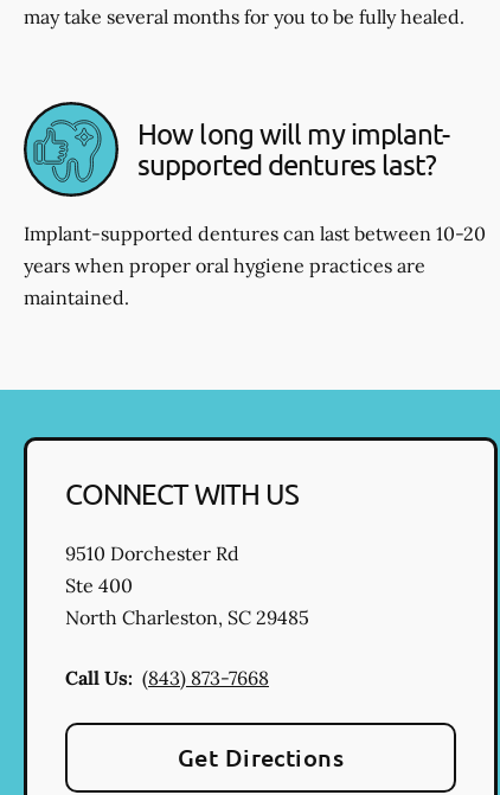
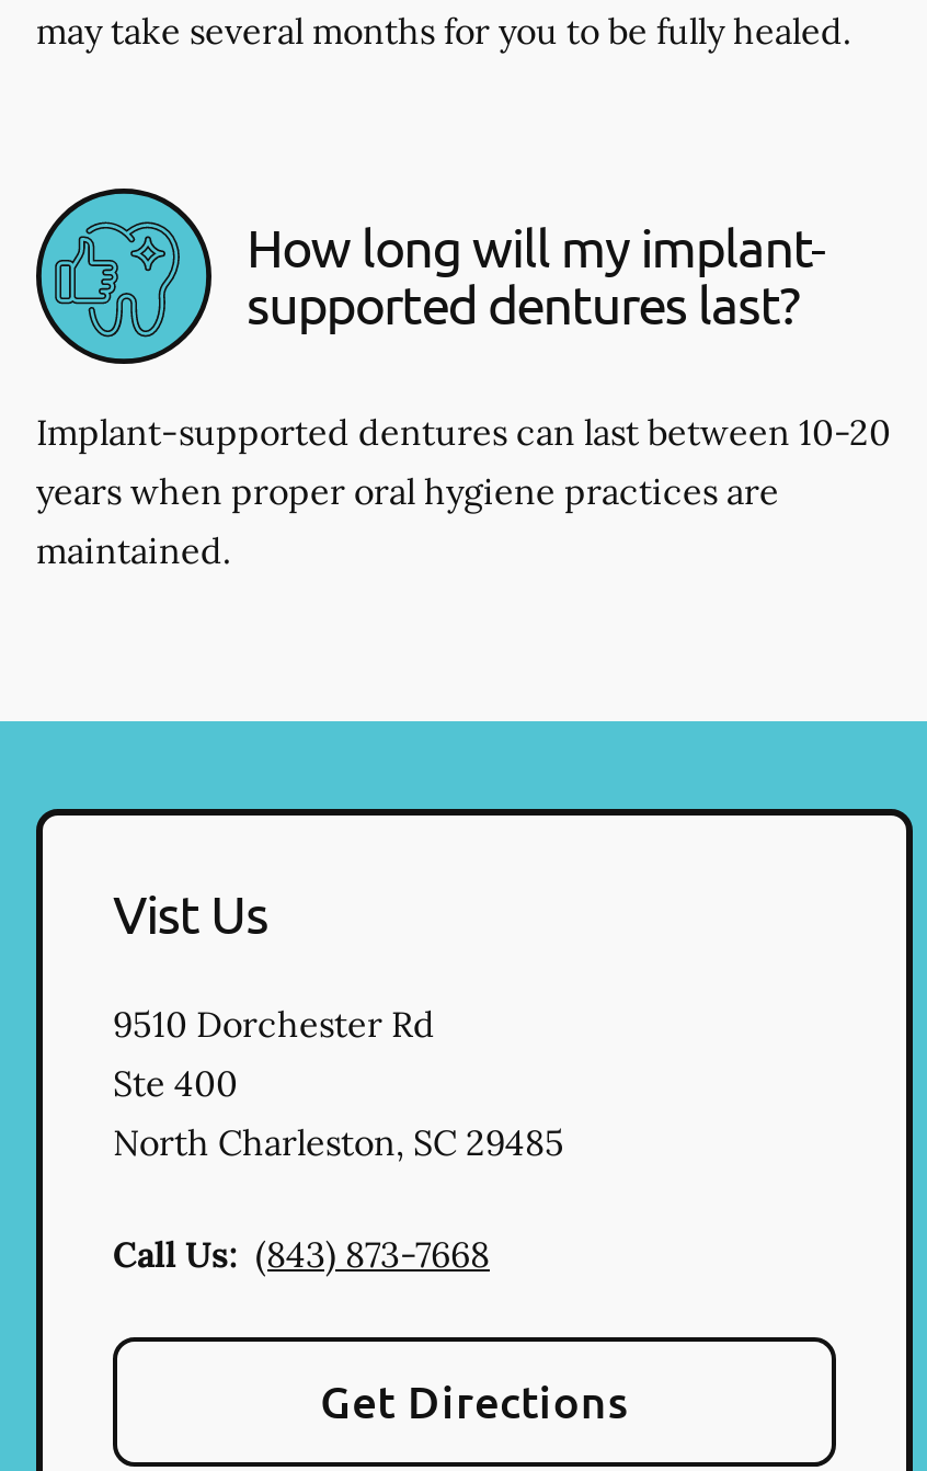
- CONNECT WITH US
+ Vist Us
